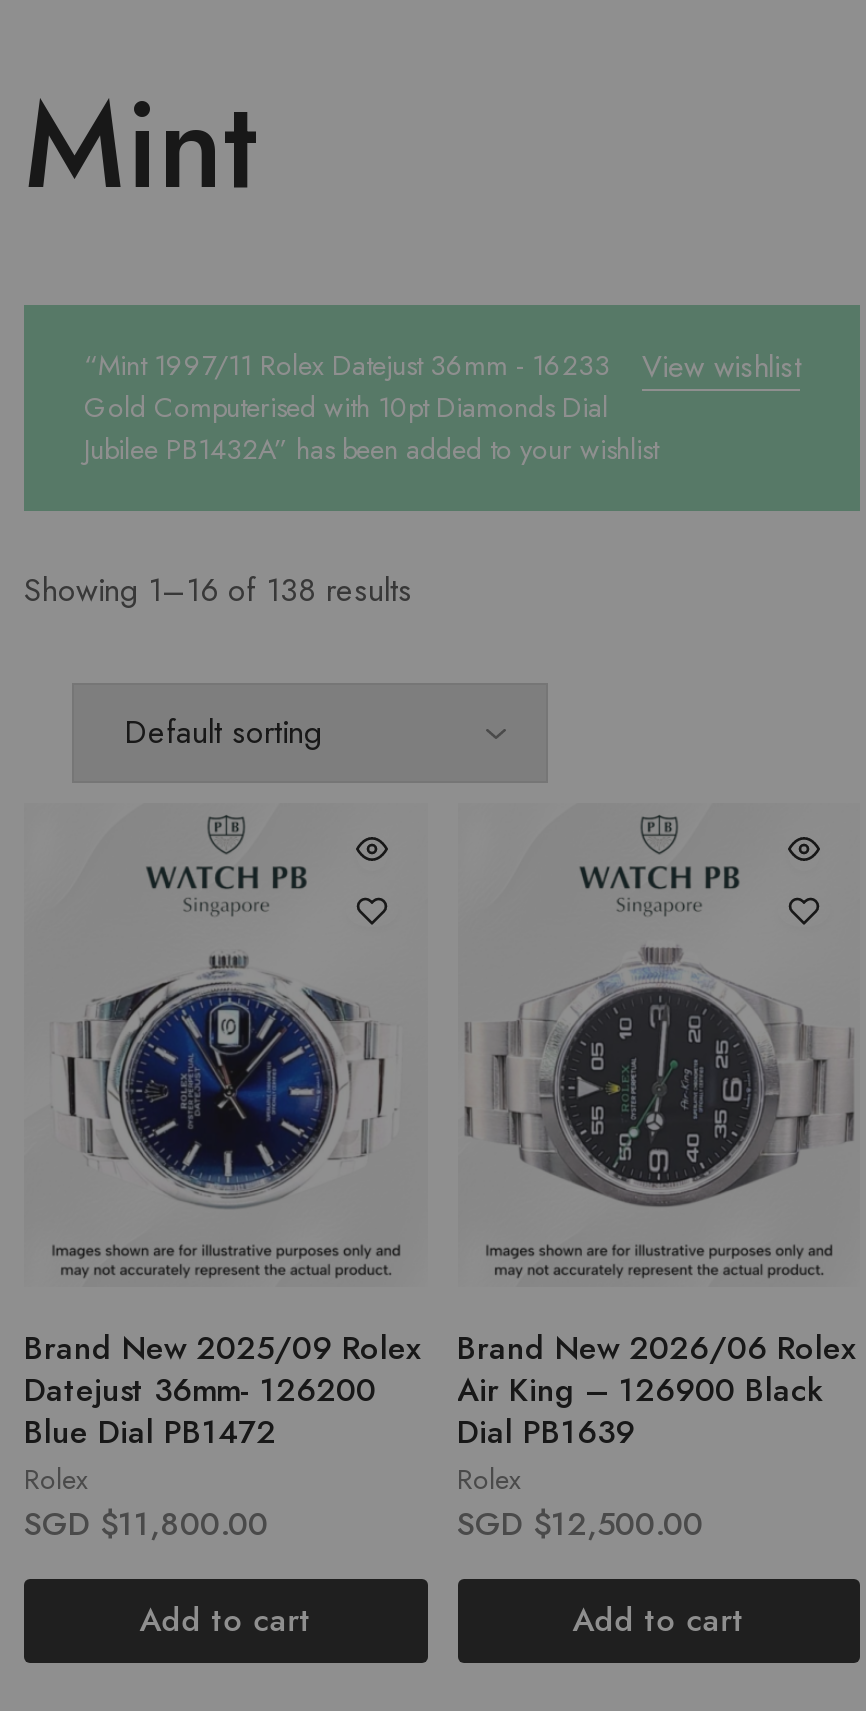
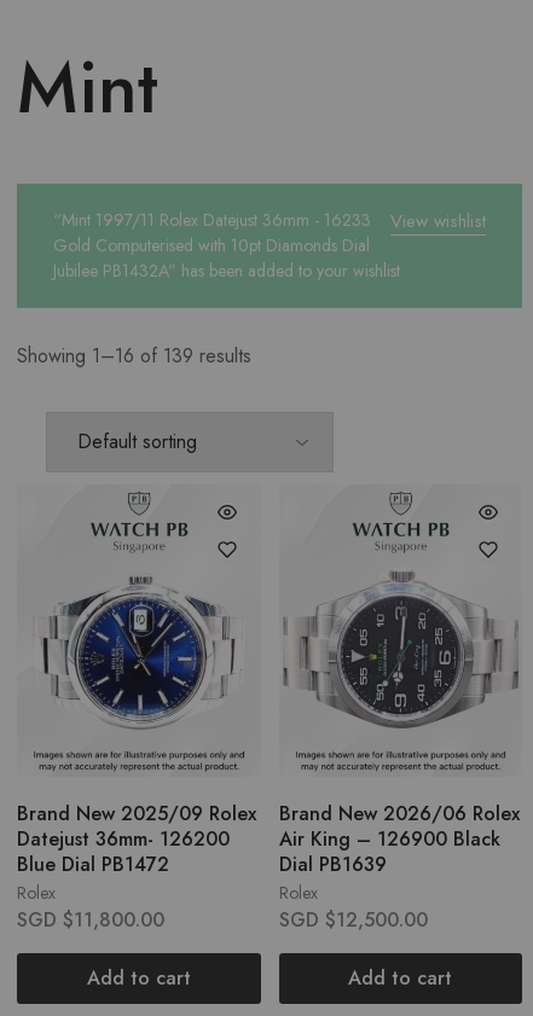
- Showing 1–16 of 138 results
+ Showing 1–16 of 139 results
